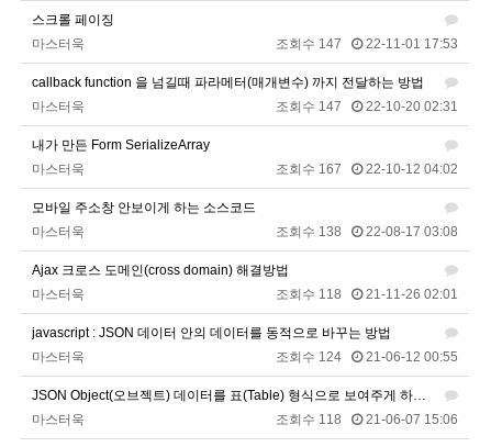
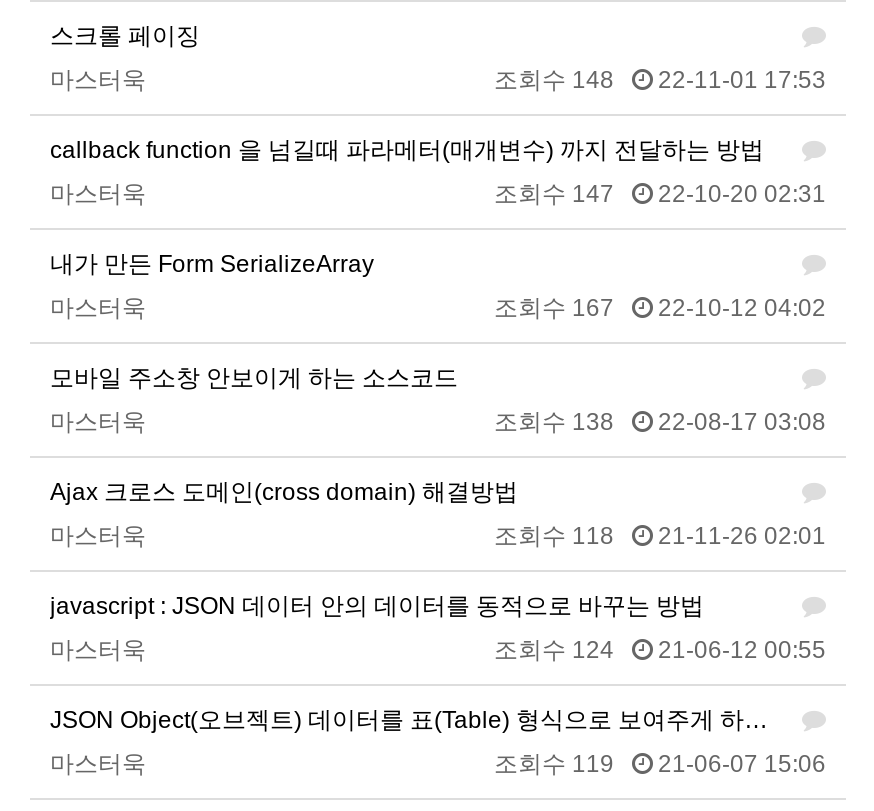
- 조회수 147 22-11-01 17:53
+ 조회수 148 22-11-01 17:53

- 조회수 118 21-06-07 15:06
+ 조회수 119 21-06-07 15:06
